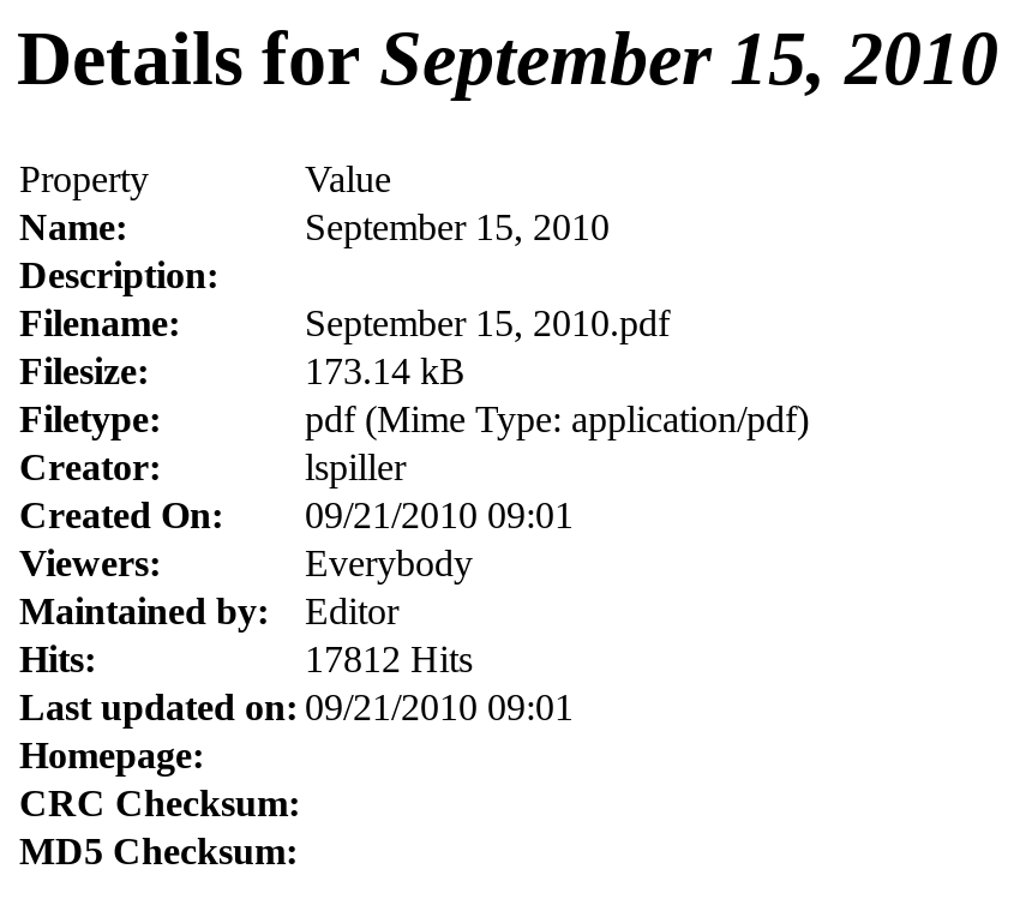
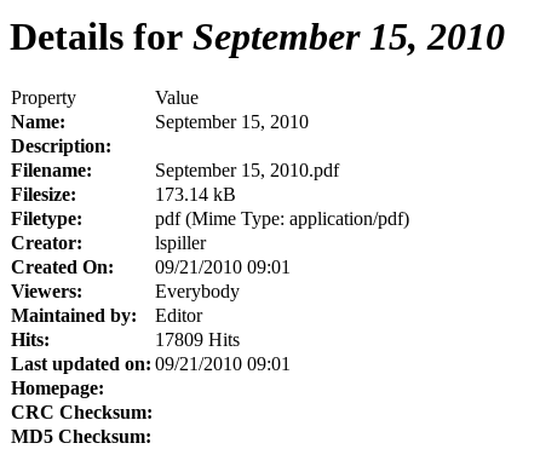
- 17812 Hits
+ 17809 Hits
